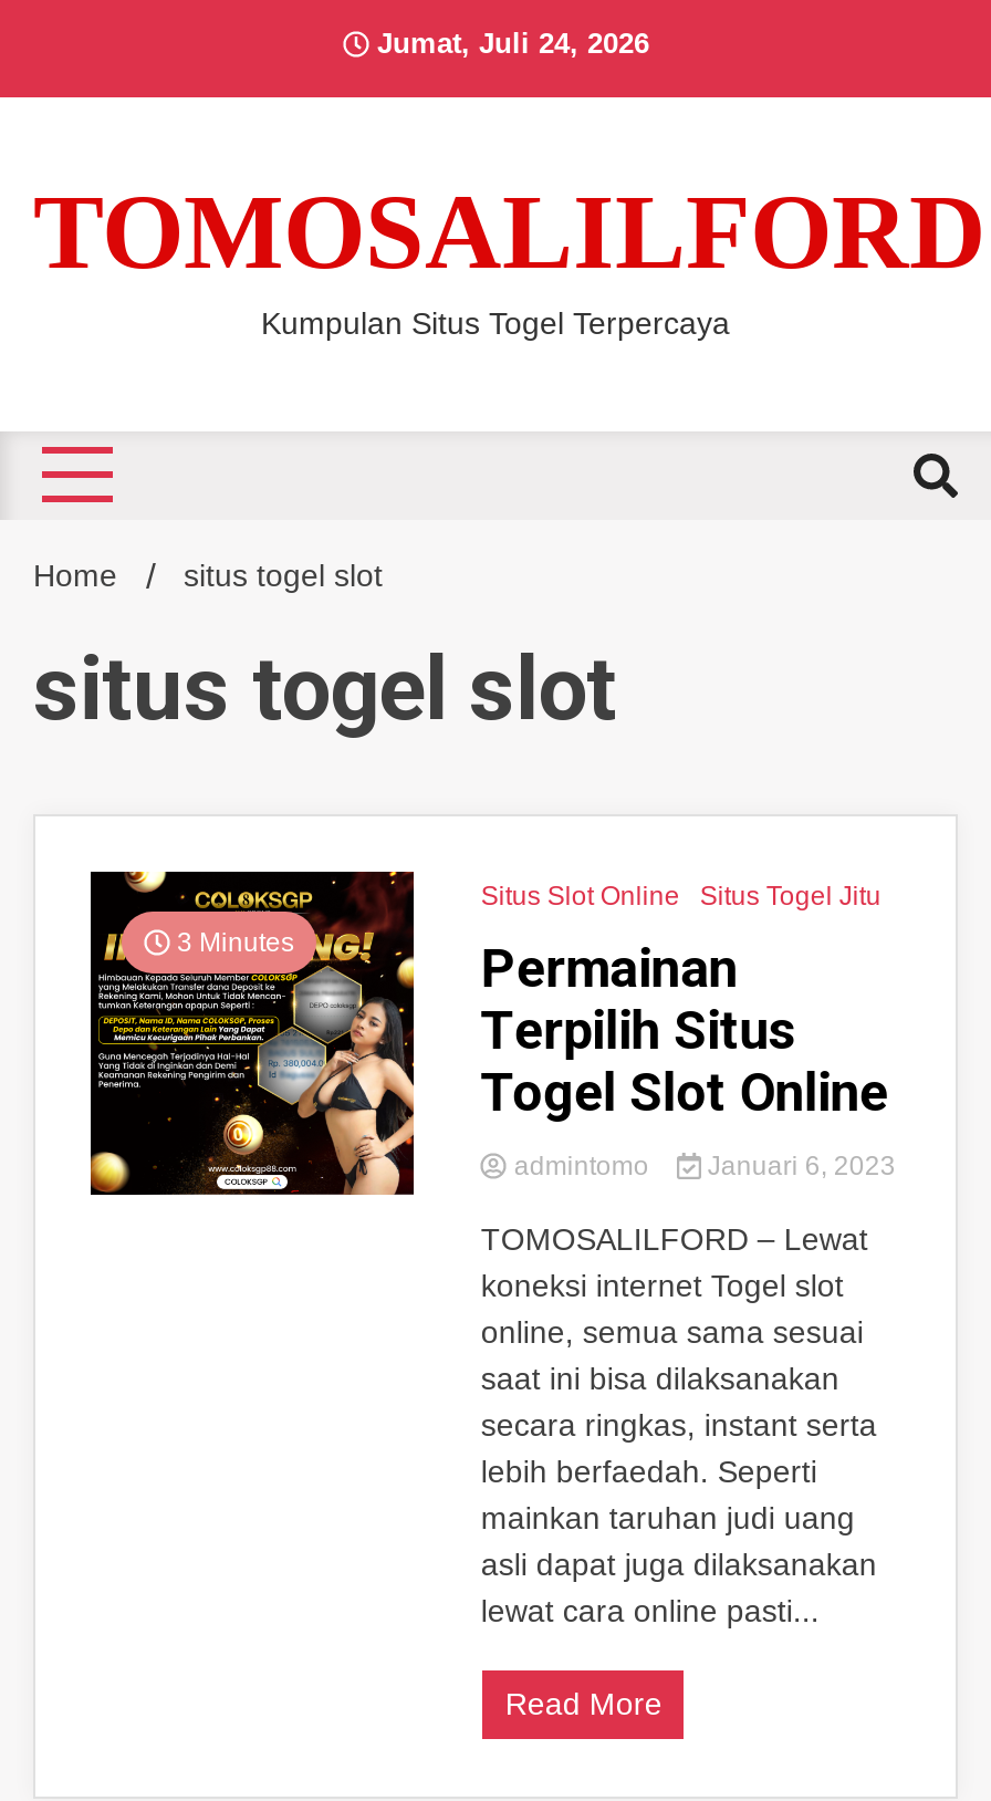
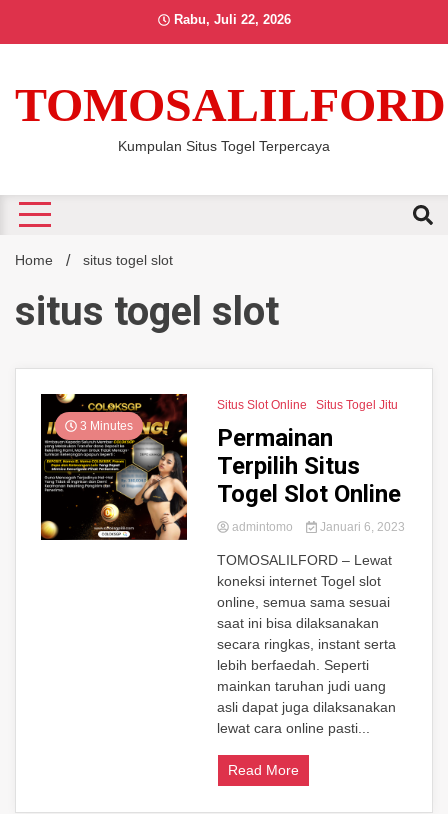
- Jumat, Juli 24, 2026
+ Rabu, Juli 22, 2026
